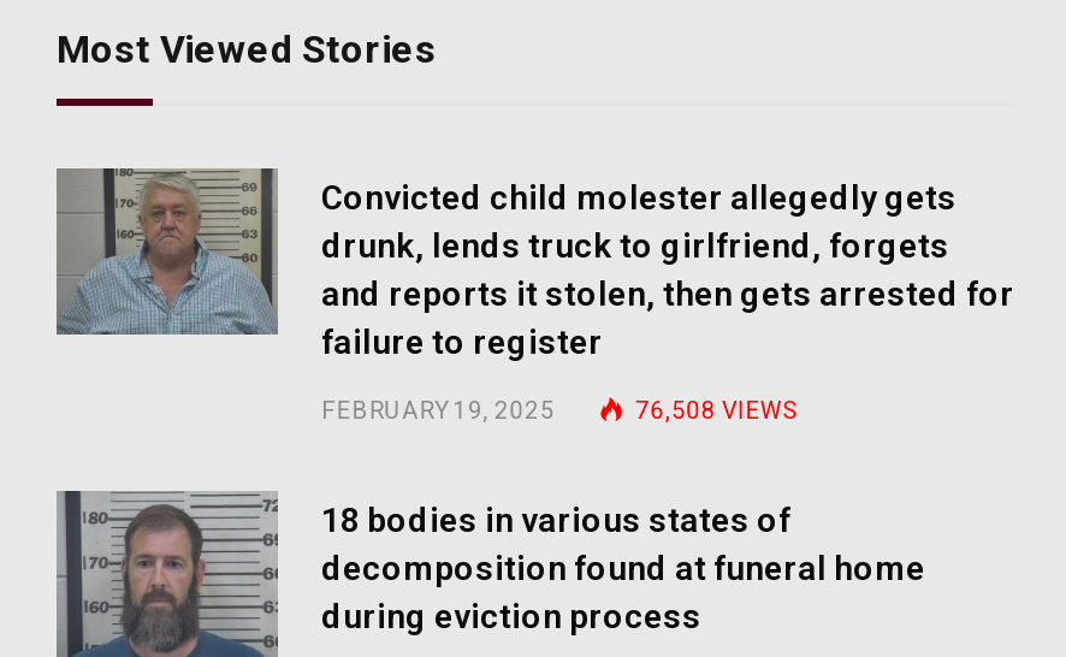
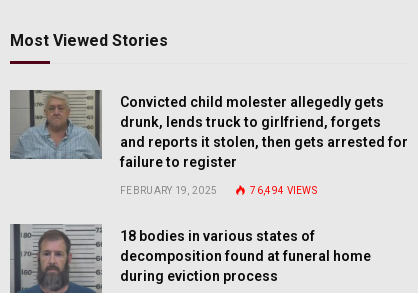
- 76,508 VIEWS
+ 76,494 VIEWS
